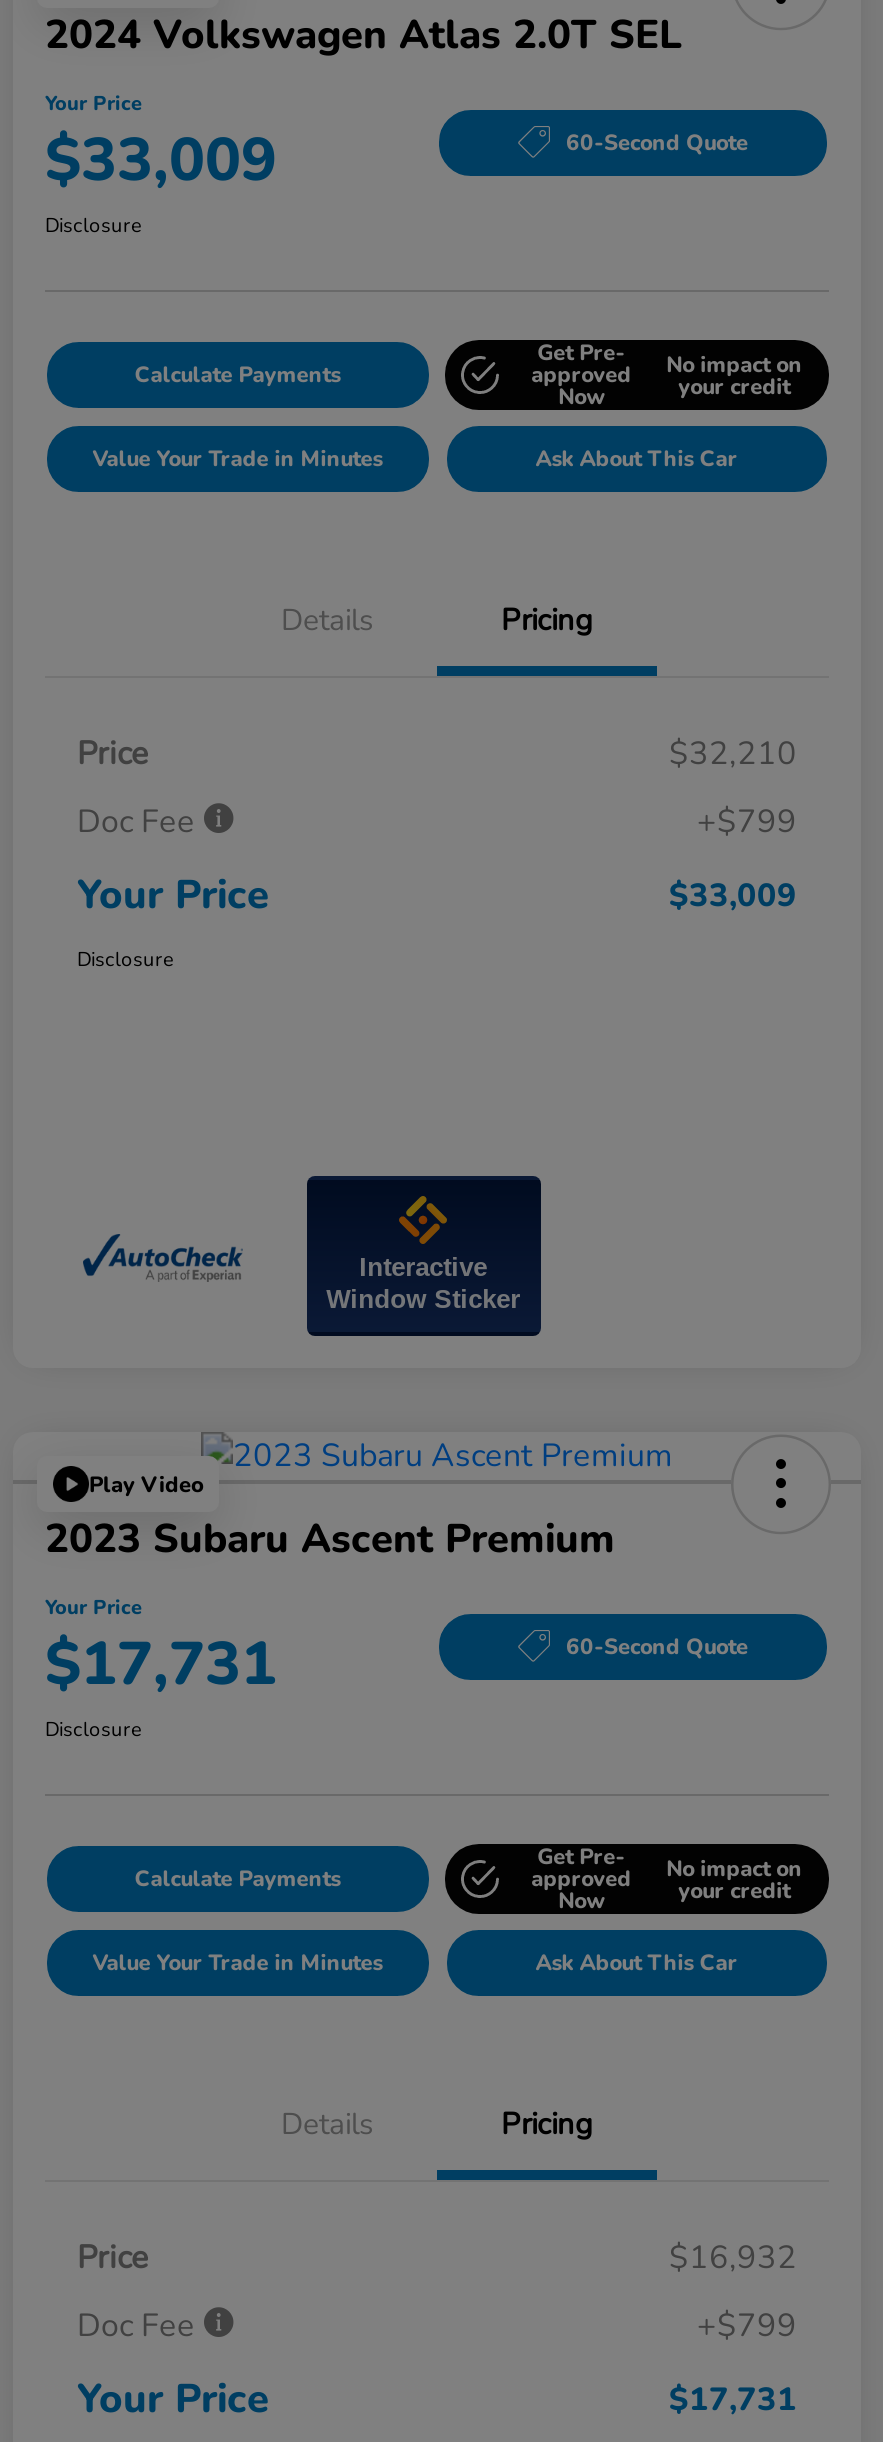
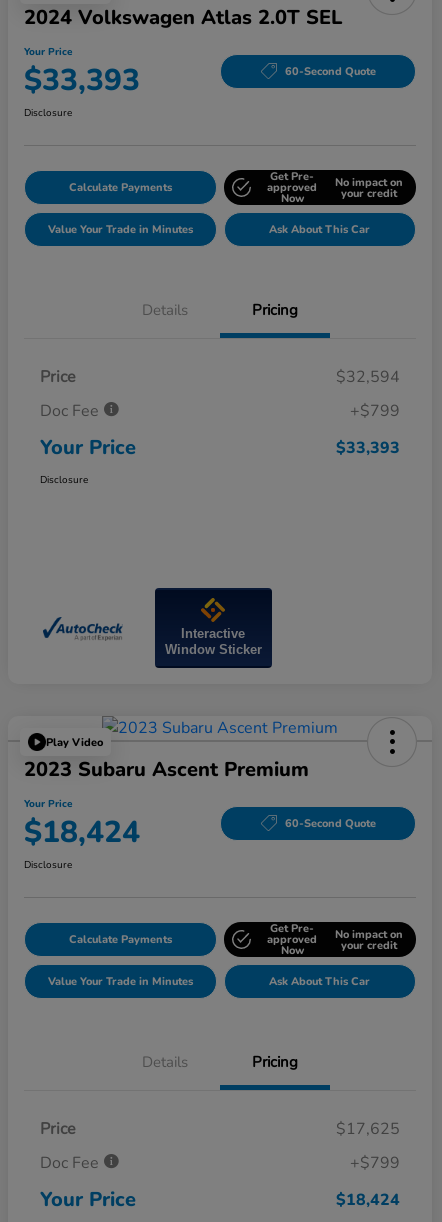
- $33,009
+ $33,393

- $32,210
+ $32,594

- $33,009
+ $33,393

- $17,731
+ $18,424

- $16,932
+ $17,625

- $17,731
+ $18,424
